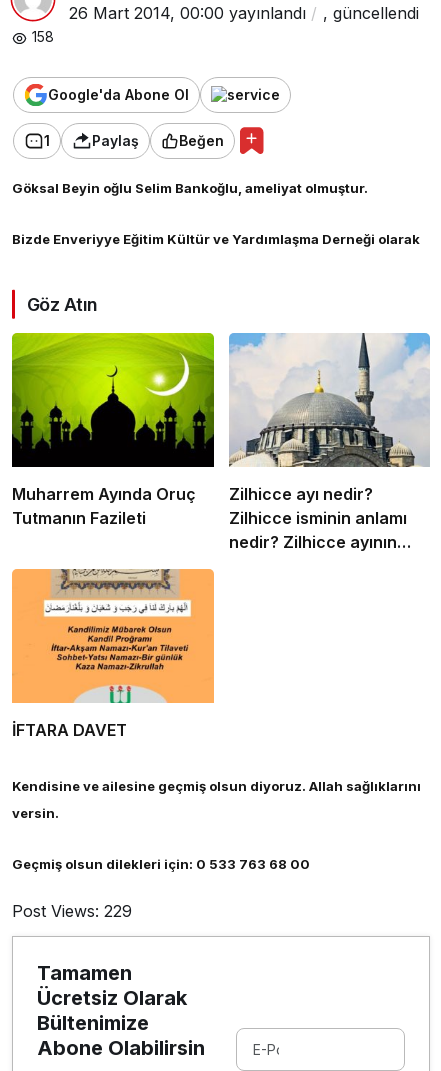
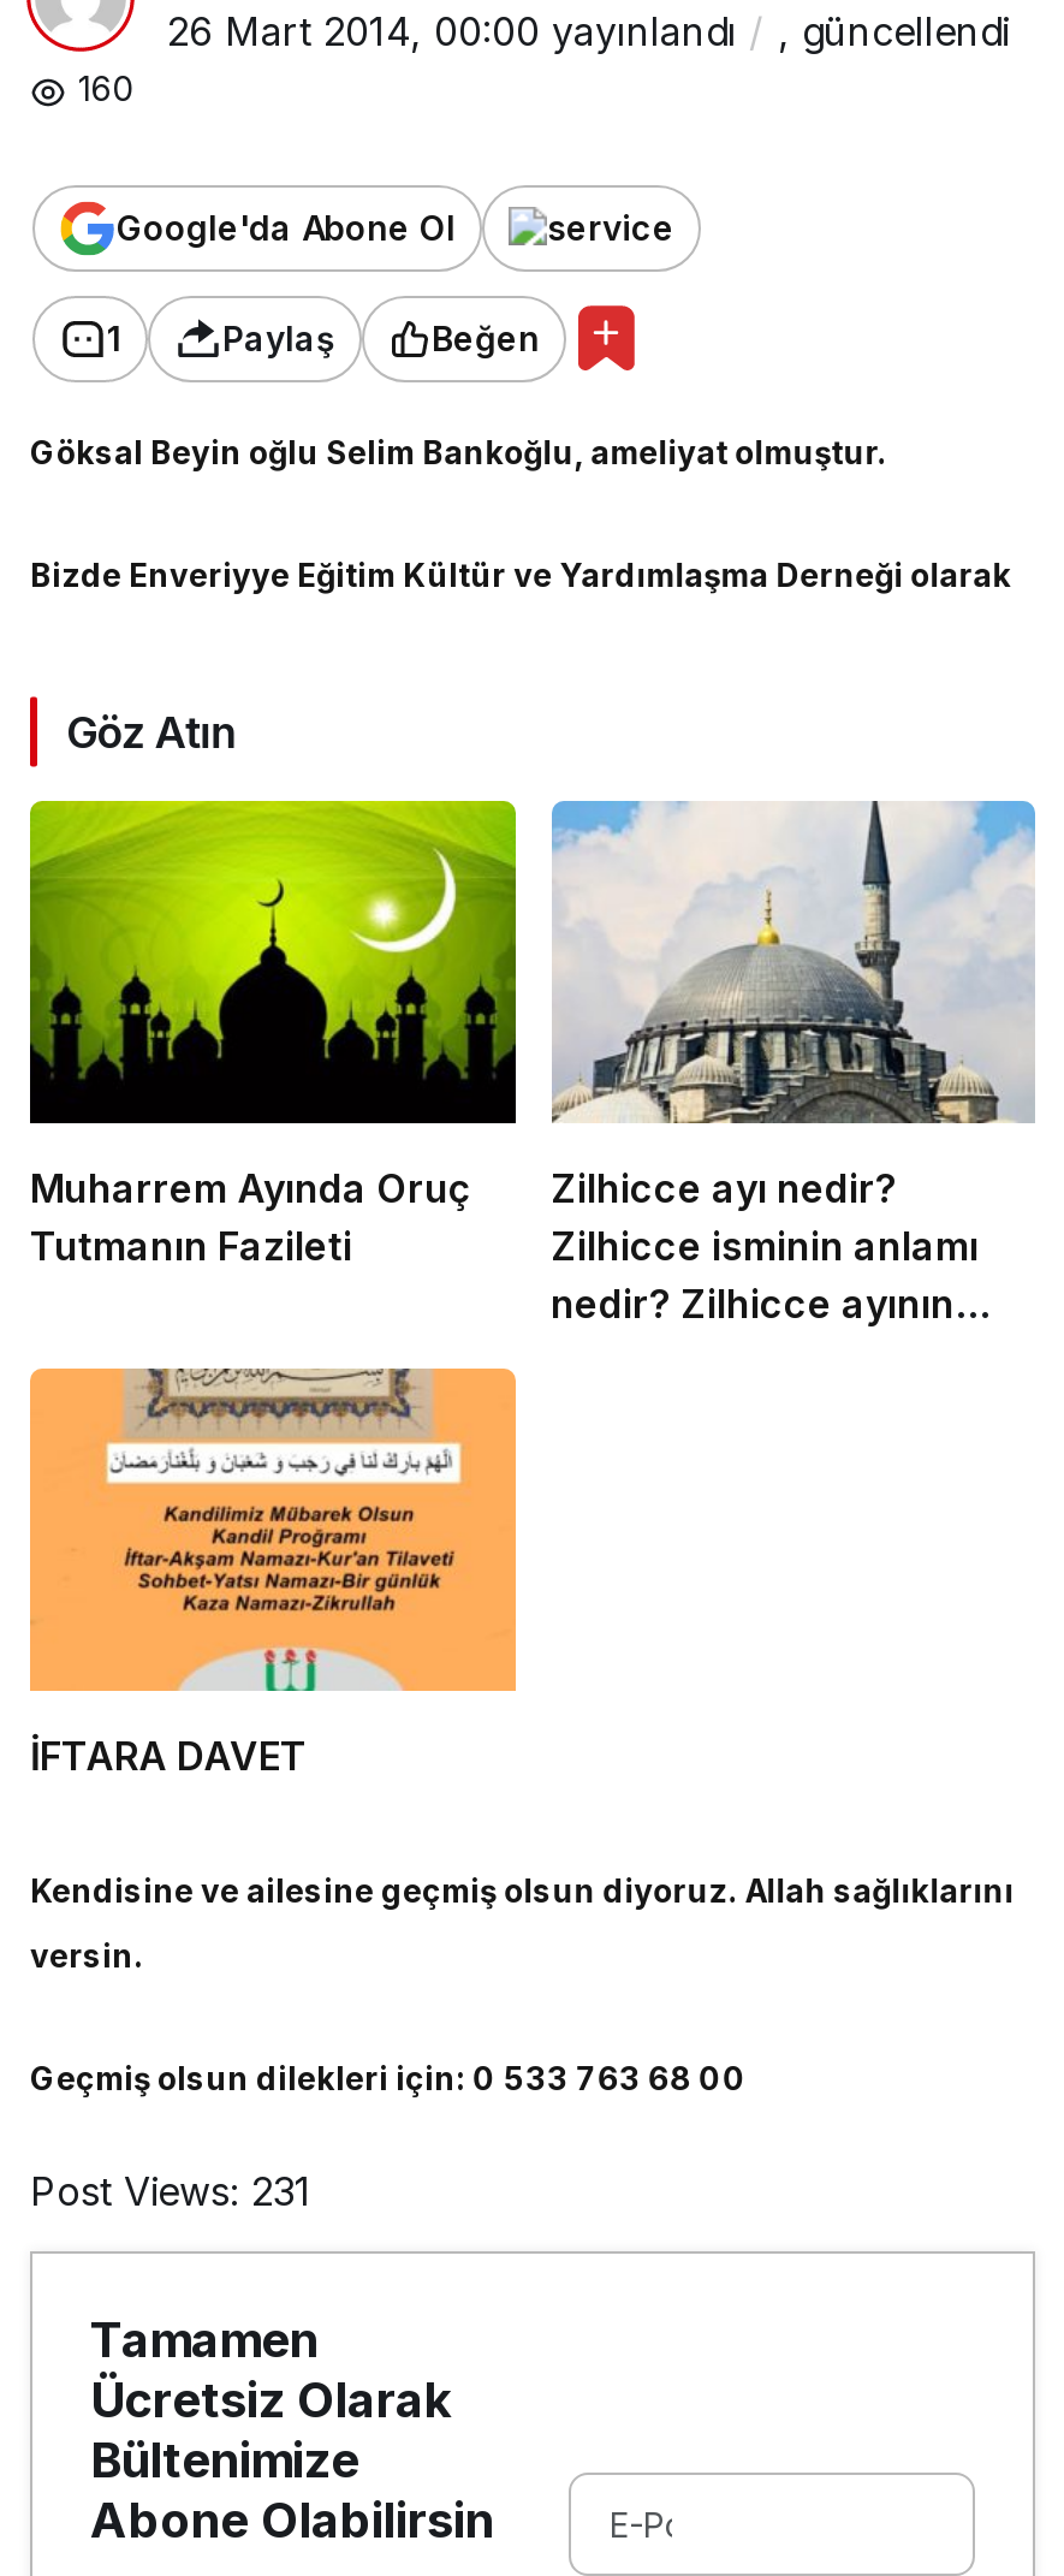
- 158
+ 160

- Post Views: 229
+ Post Views: 231
